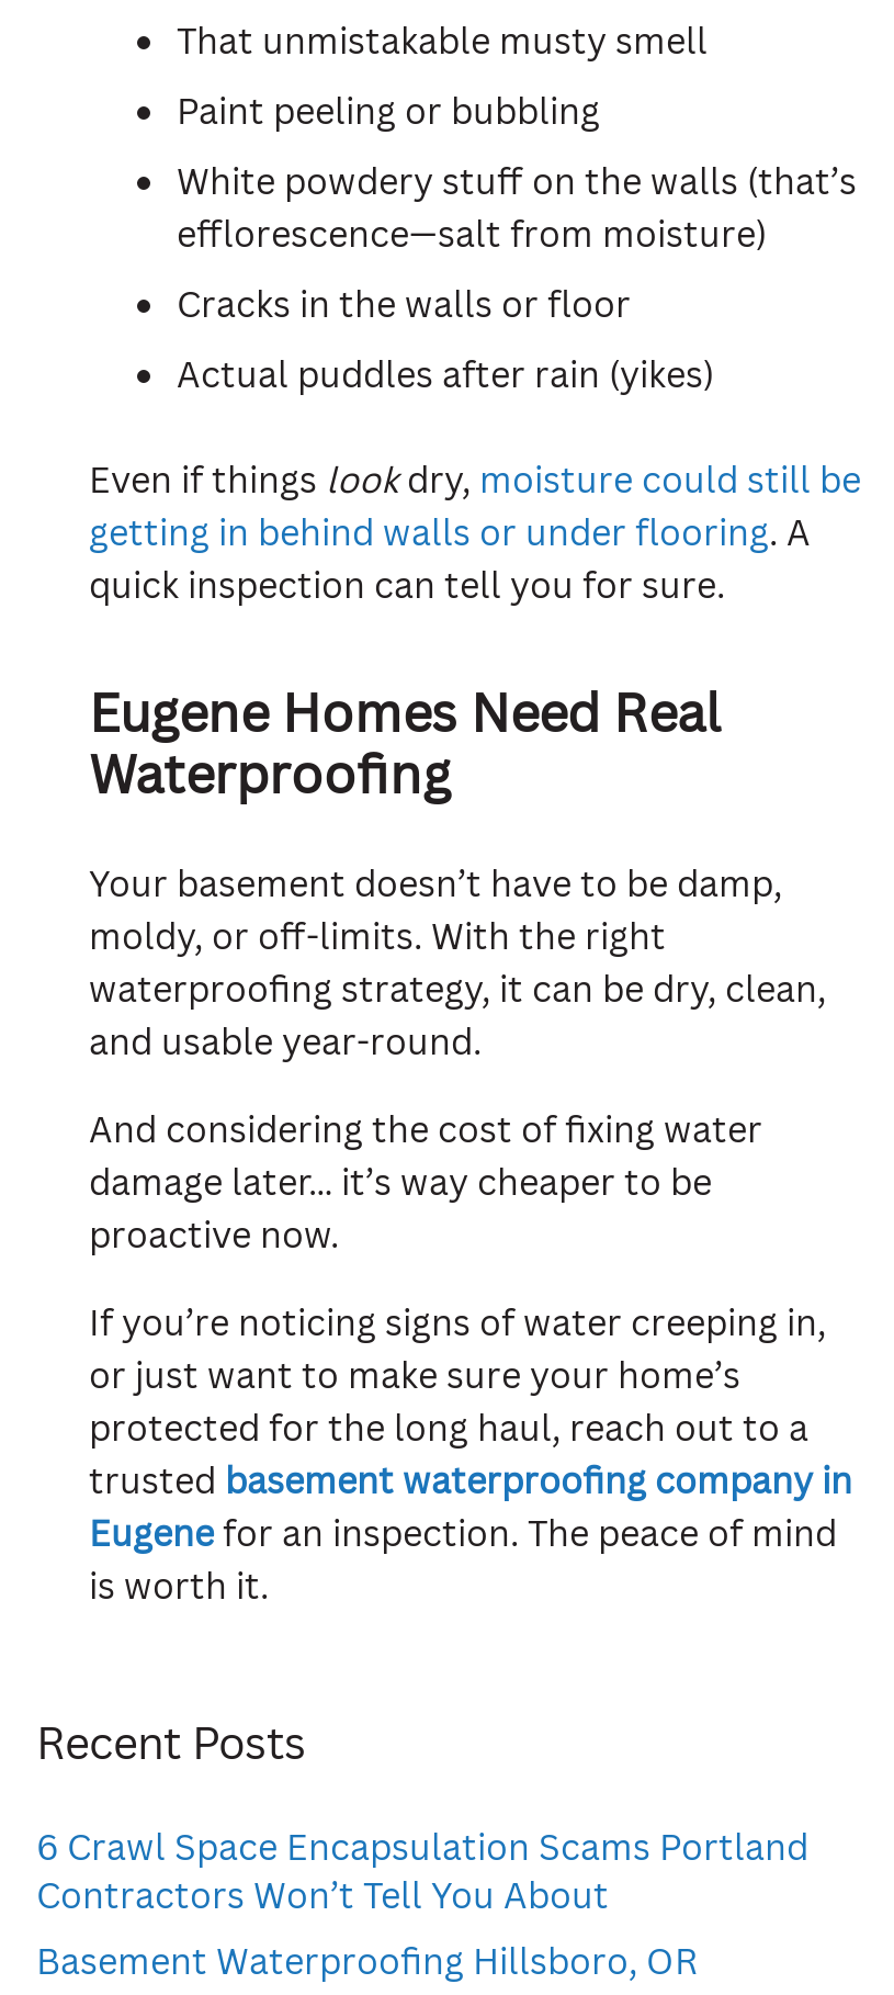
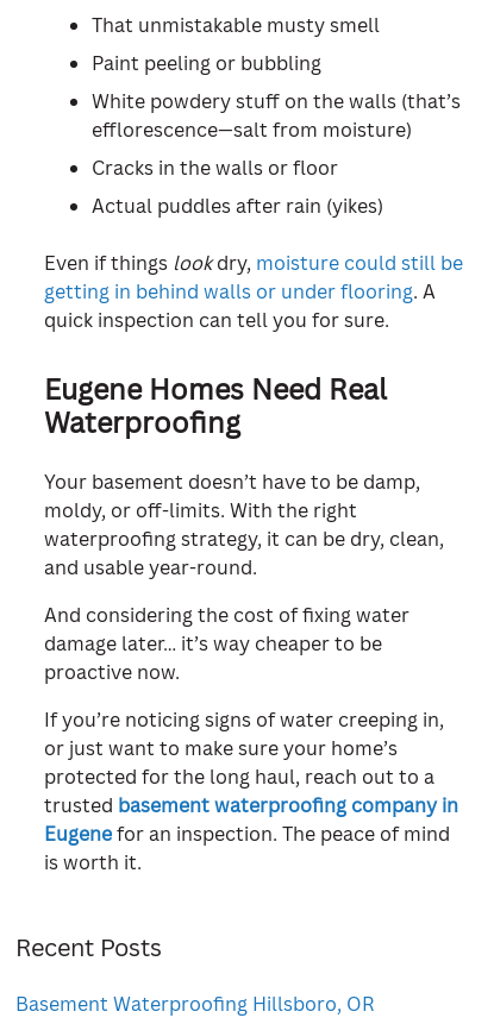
- 6 Crawl Space Encapsulation Scams Portland
- Contractors Won’t Tell You About
